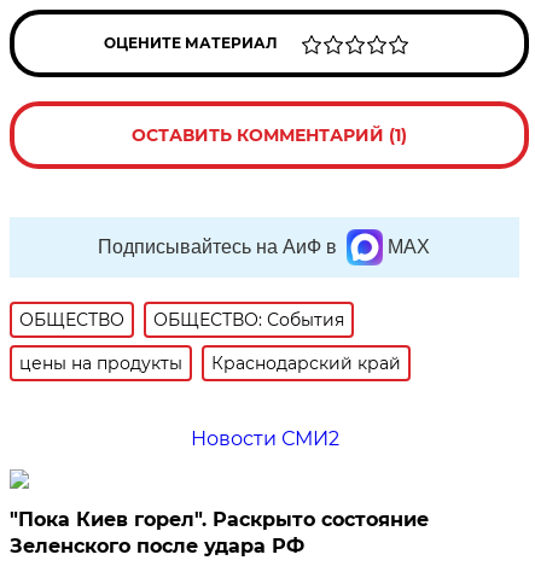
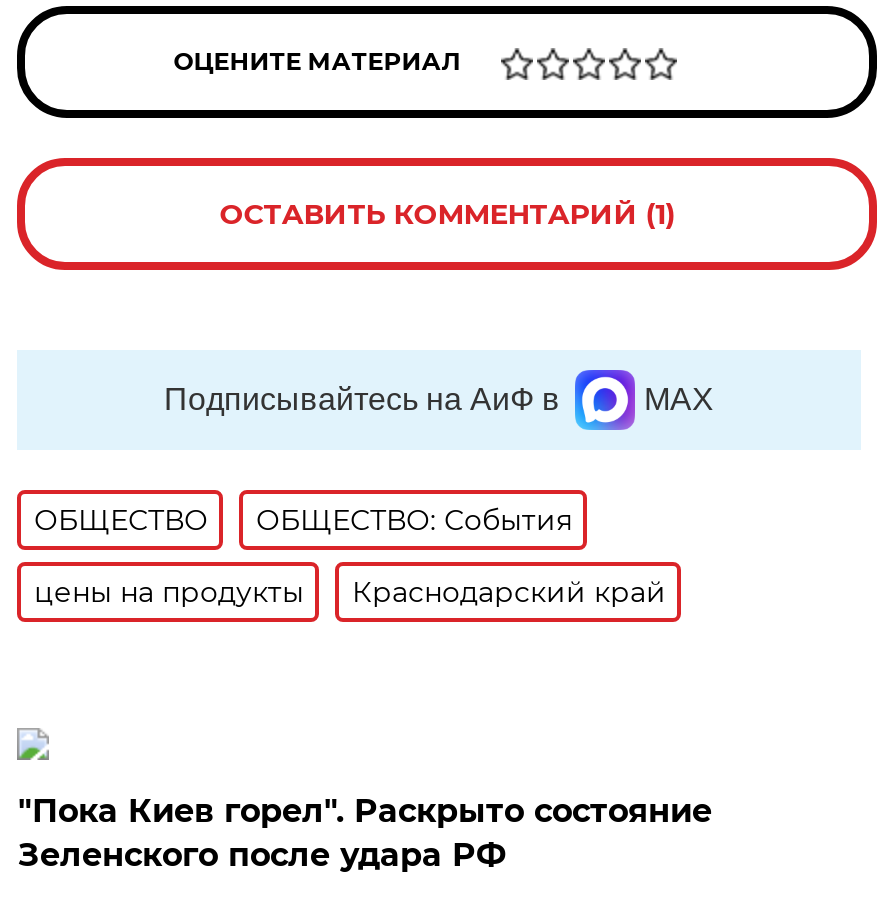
- Новости СМИ2
